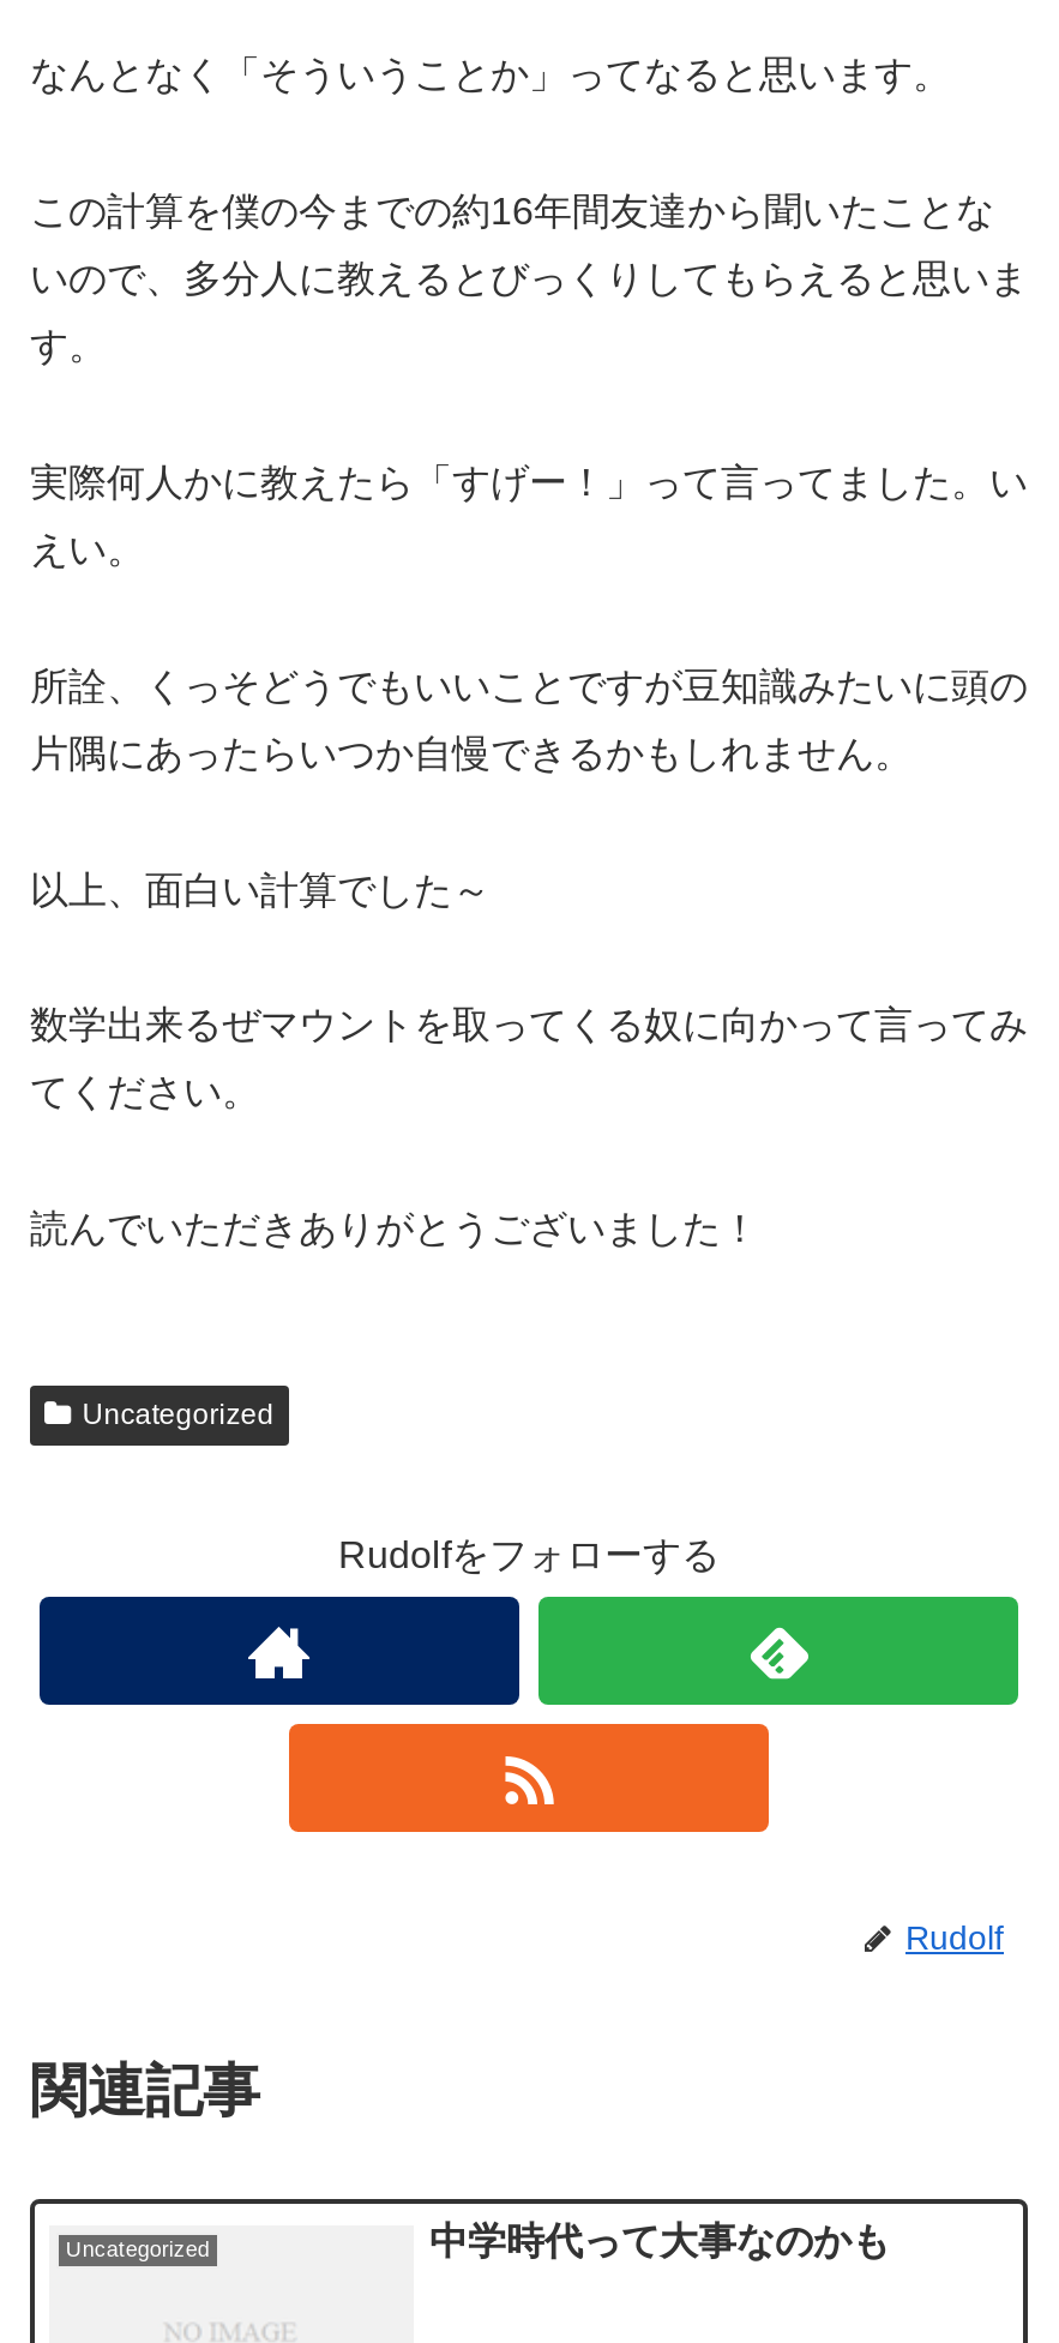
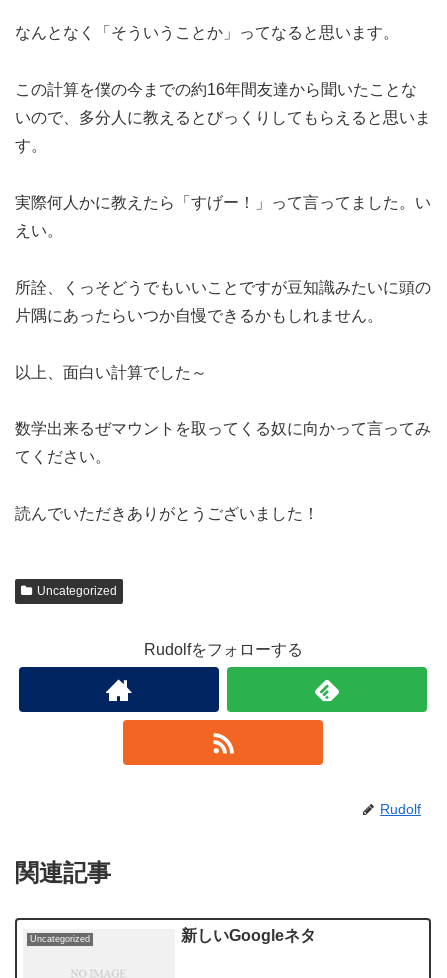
- 中学時代って大事なのかも
+ 新しいGoogleネタ
